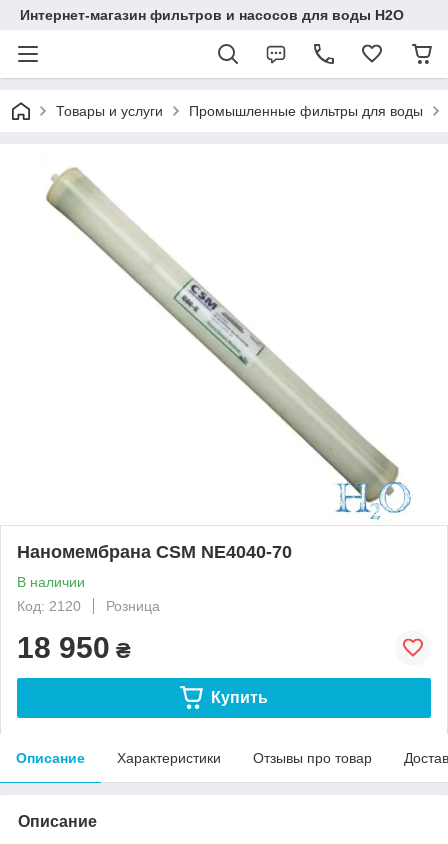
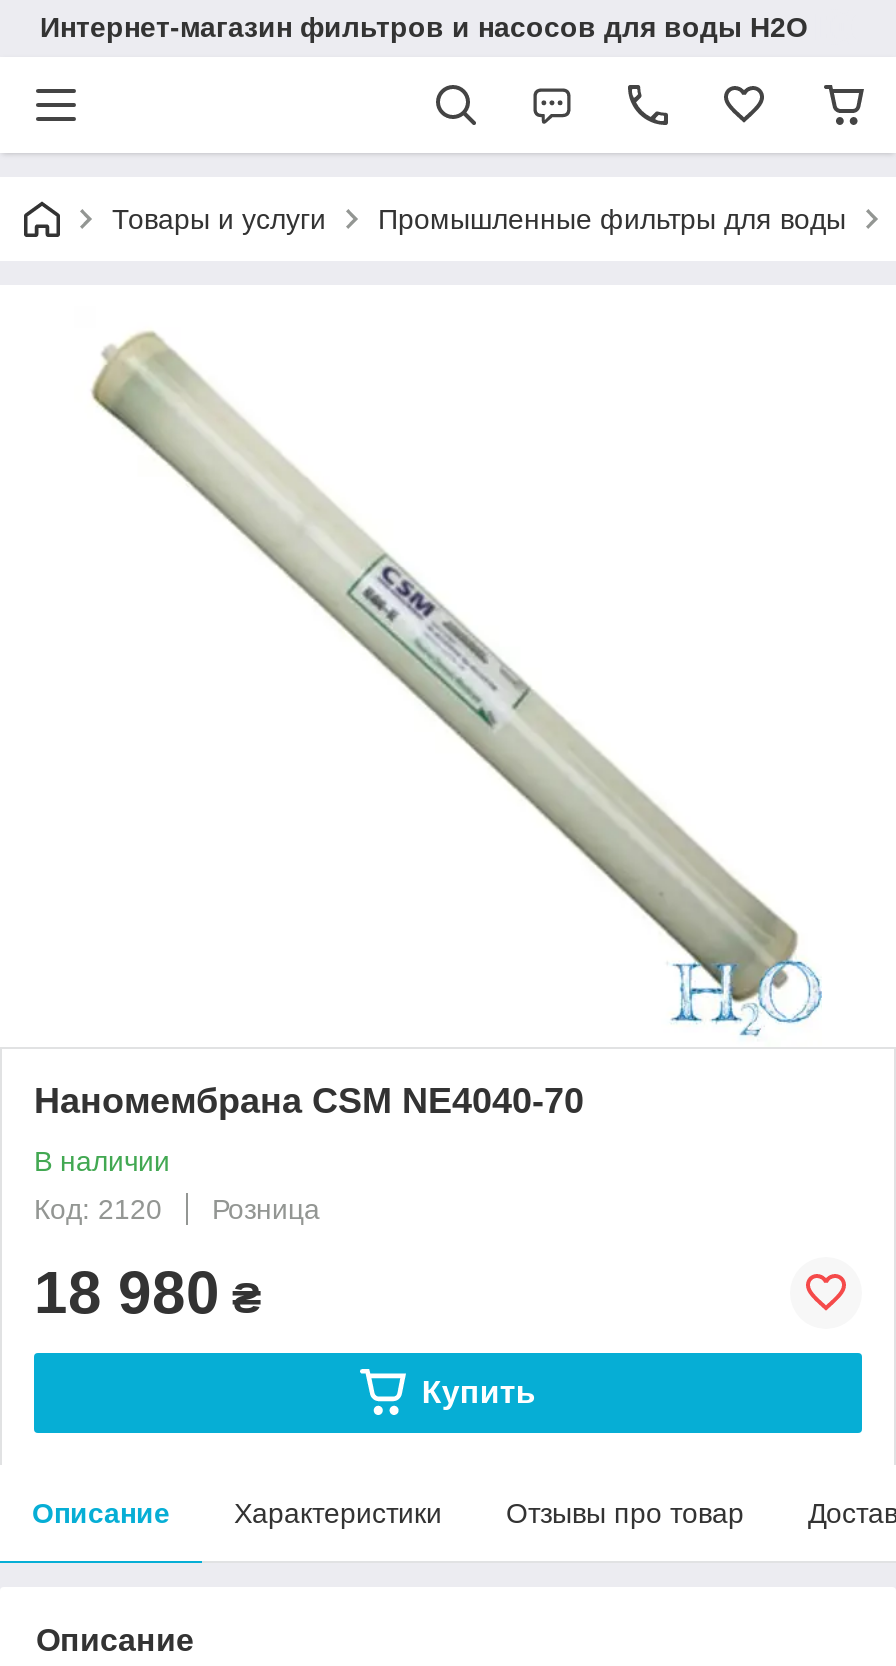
- 18 950 ₴
+ 18 980 ₴
